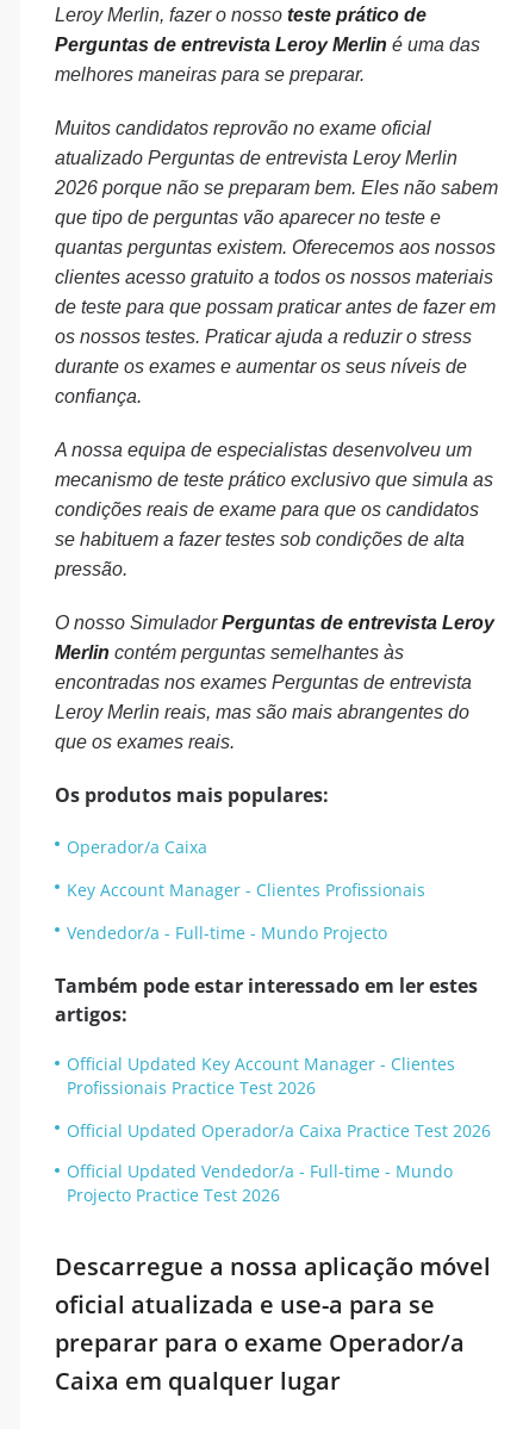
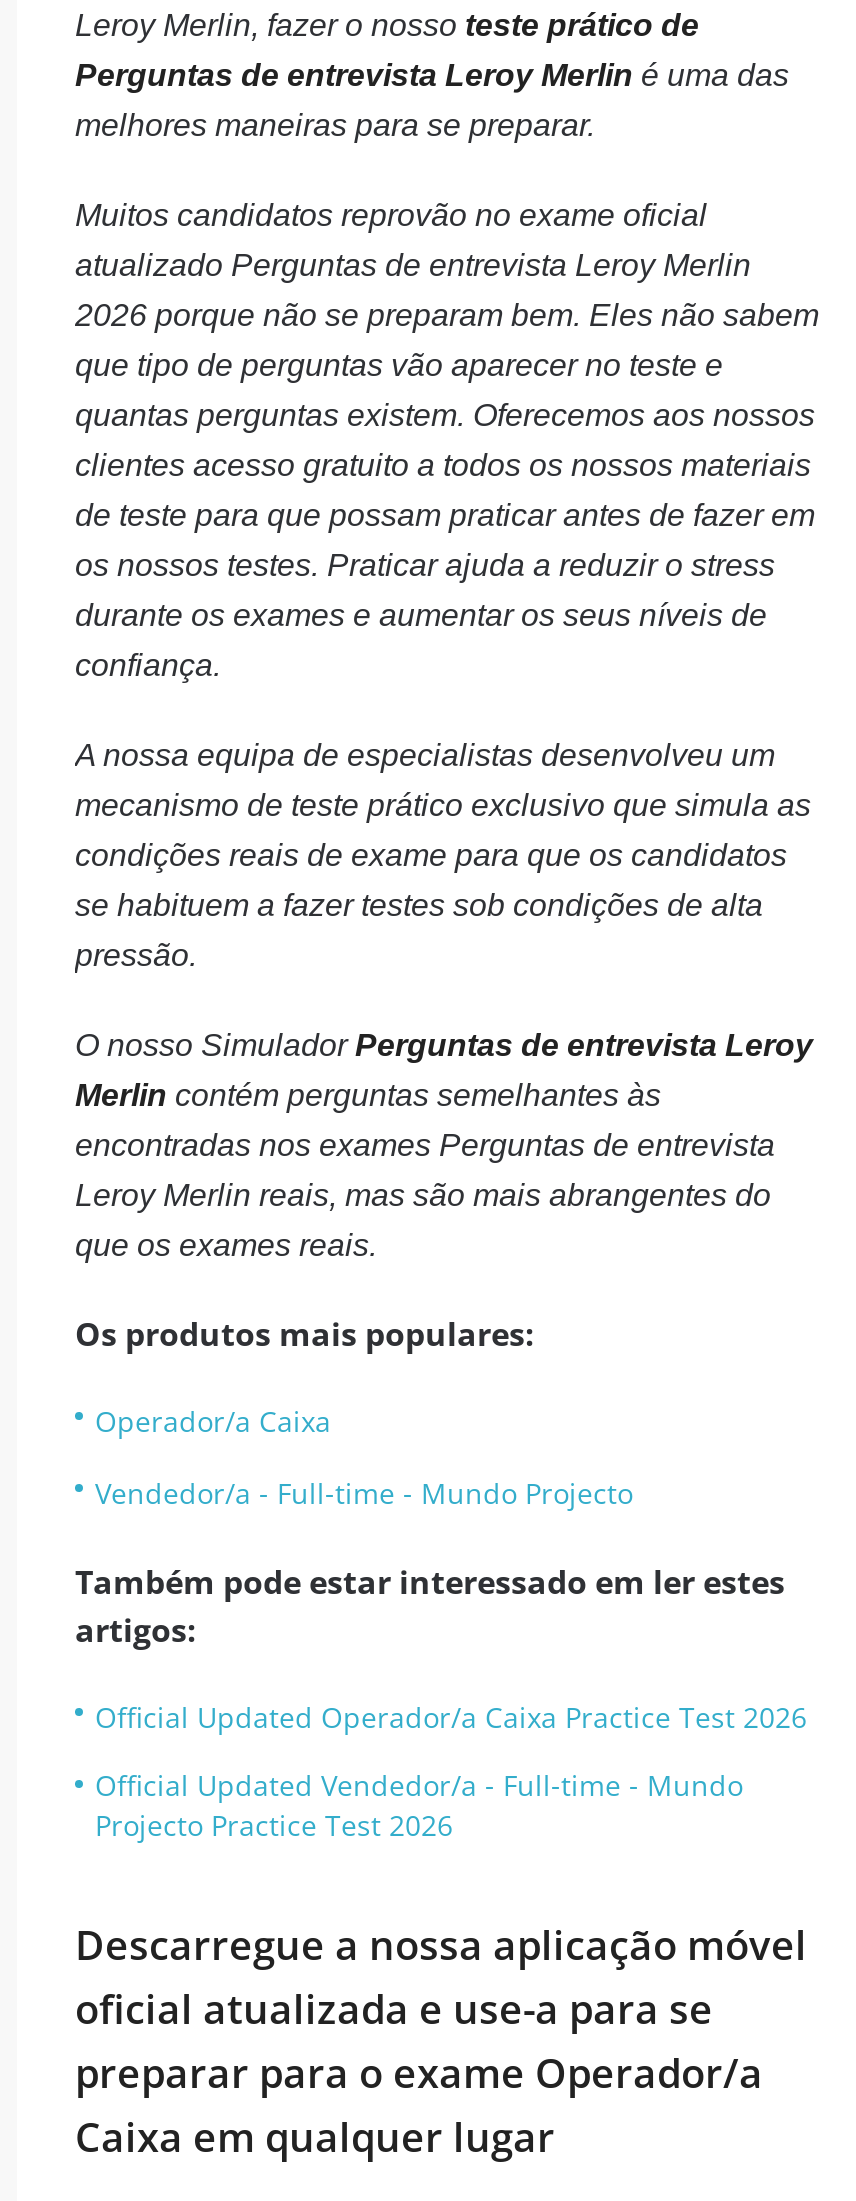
- Key Account Manager - Clientes Profissionais

- Official Updated Key Account Manager - Clientes
- Profissionais Practice Test 2026
